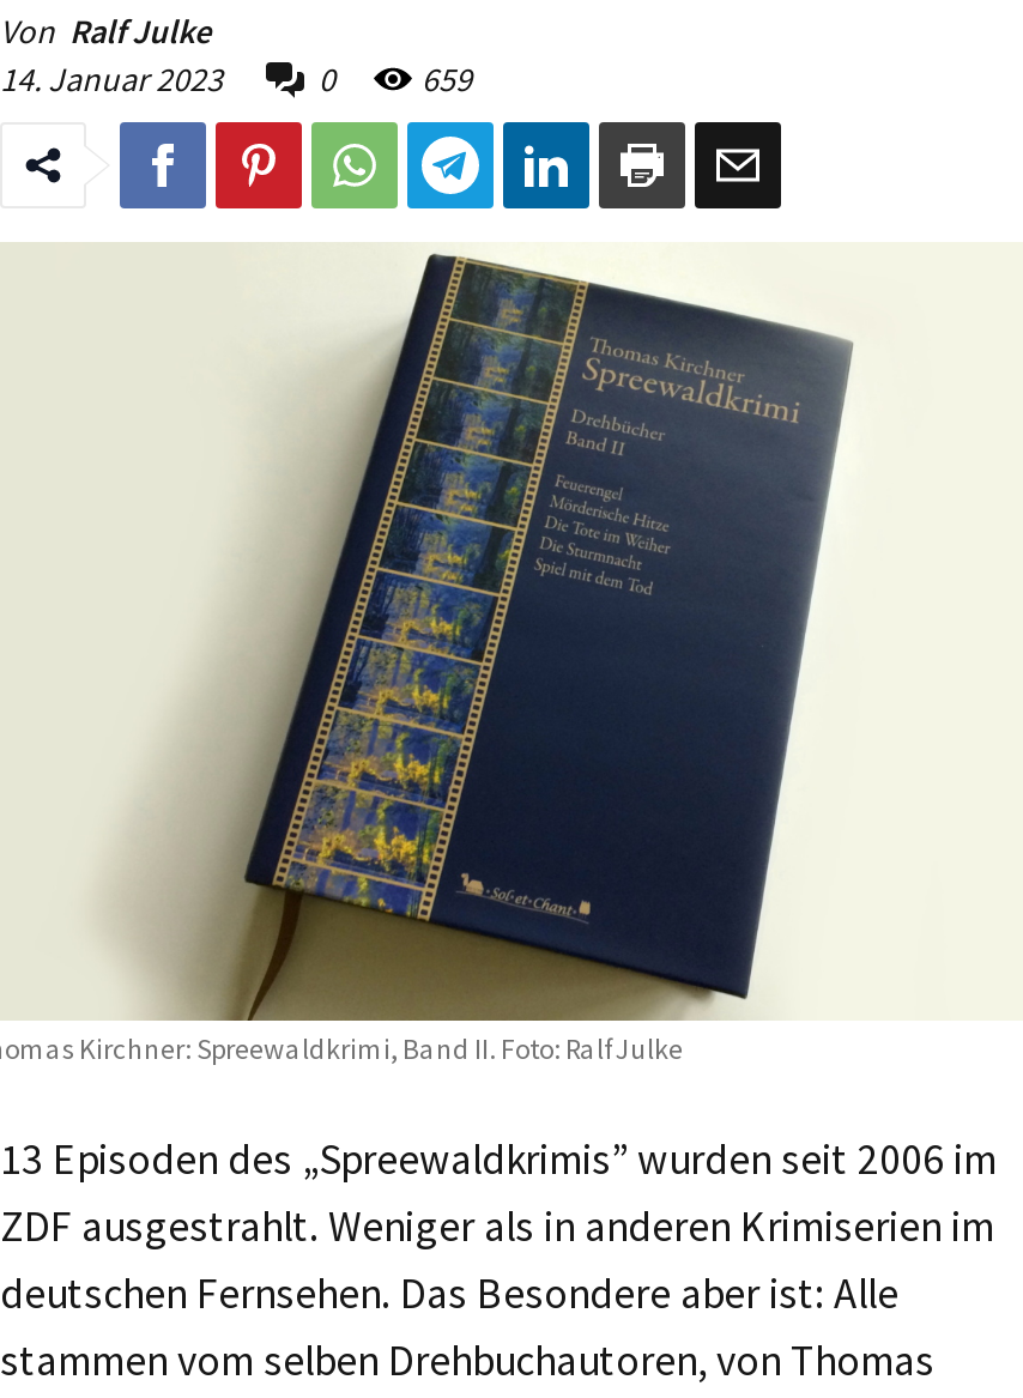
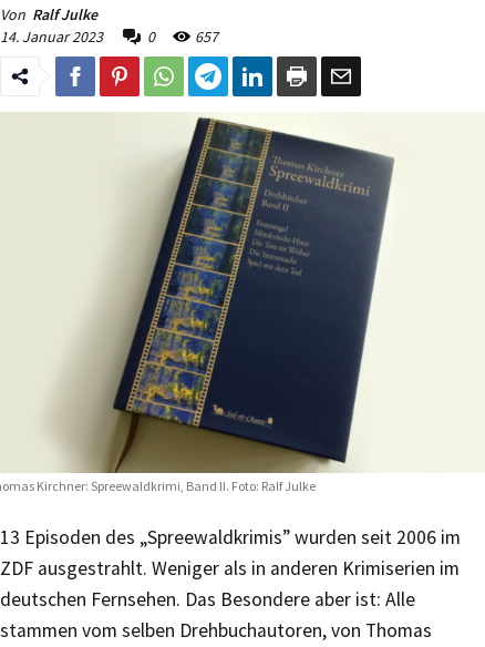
- 0 659
+ 0 657
